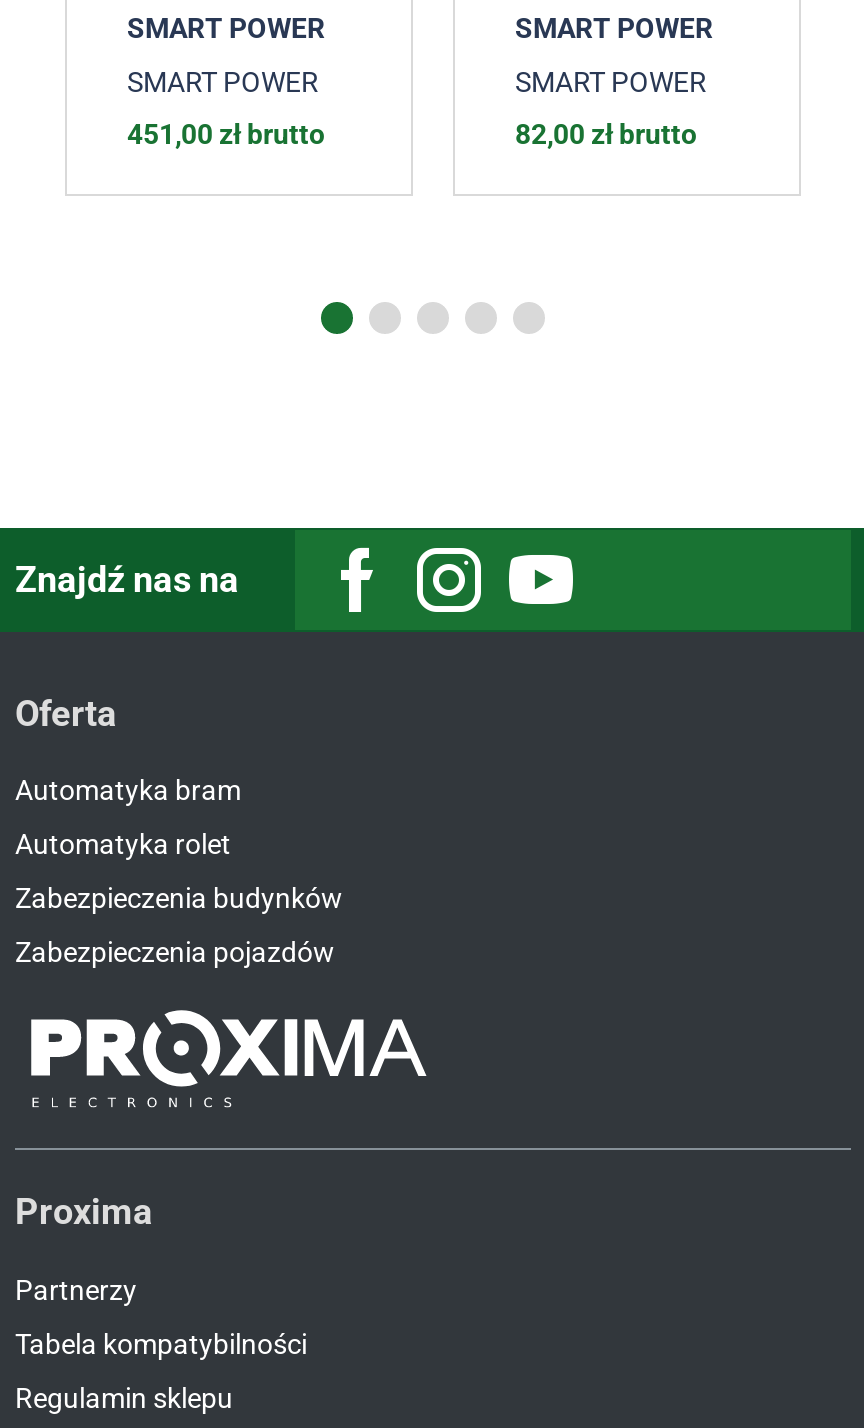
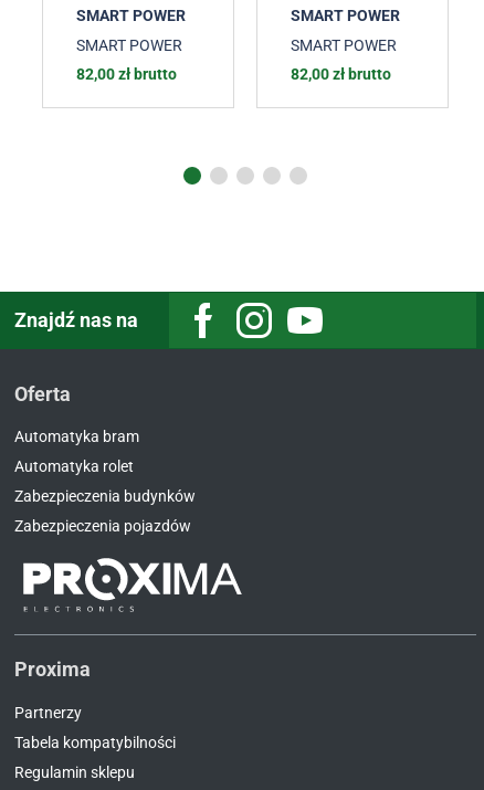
- 451,00 zł brutto
+ 82,00 zł brutto
